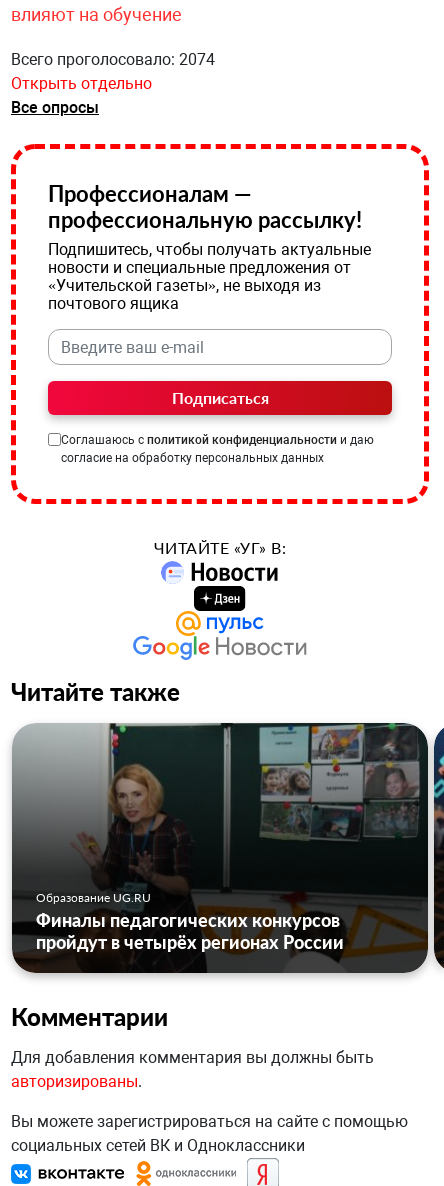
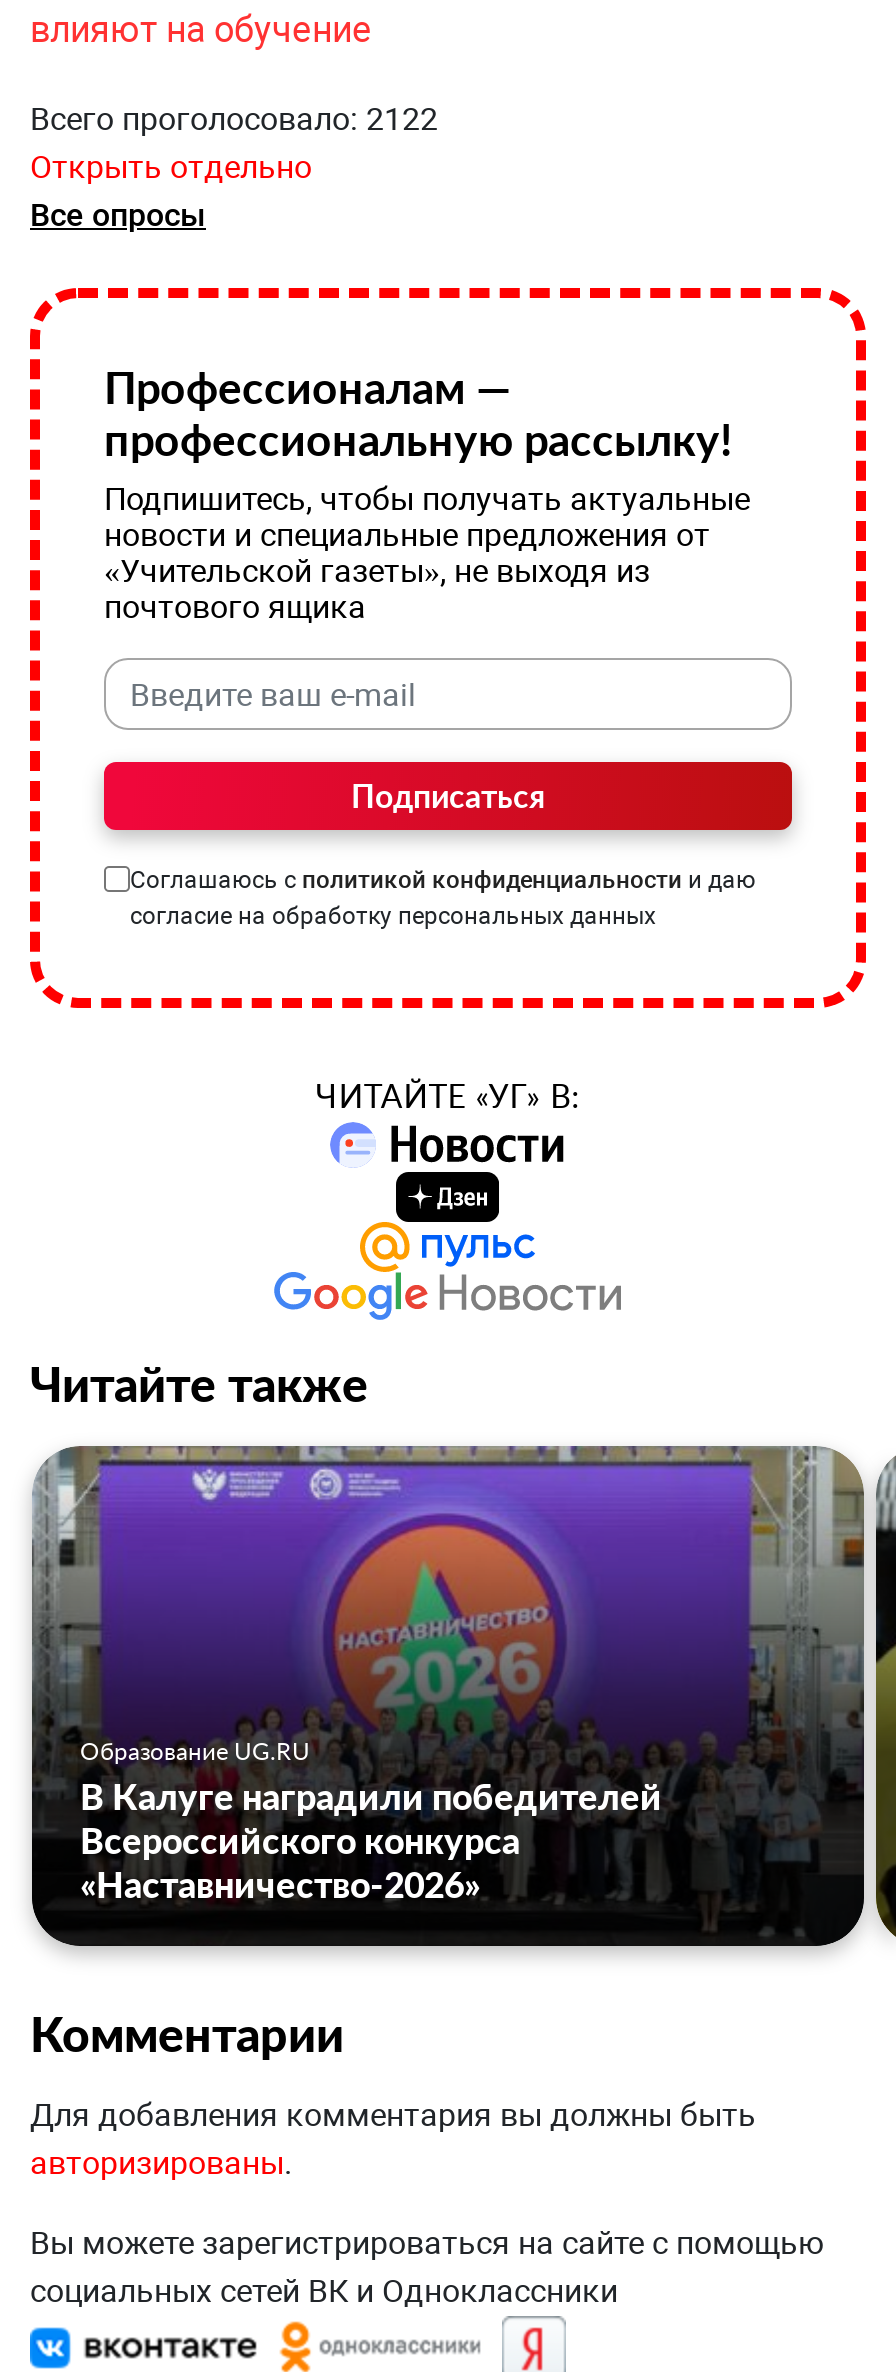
- Всего проголосовало: 2074
+ Всего проголосовало: 2122

- [image]
- Финалы педагогических конкурсов
- пройдут в четырёх регионах России
+ [image]
+ В Калуге наградили победителей
+ Всероссийского конкурса
+ «Наставничество-2026»

moved up: Образование UG.RU
